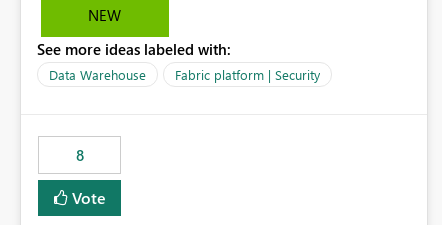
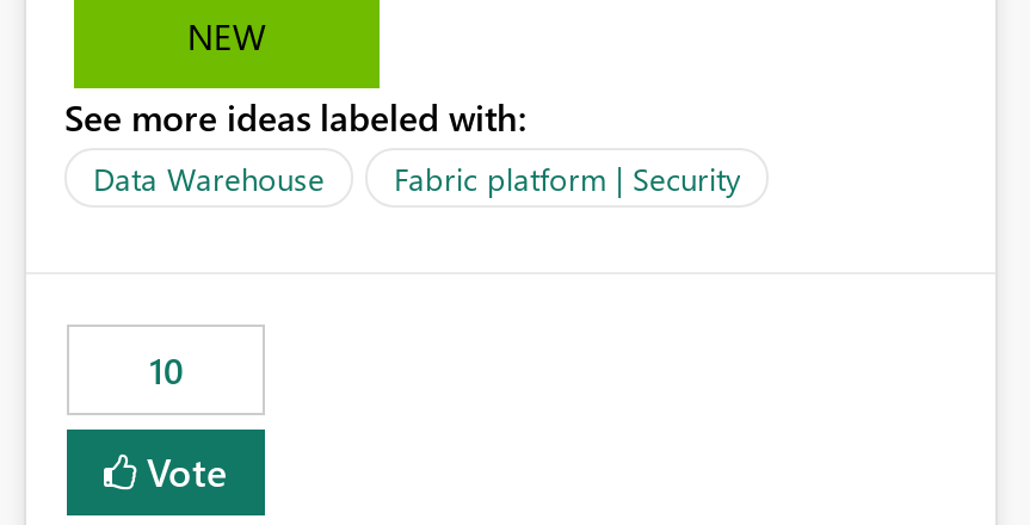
- 8
+ 10
